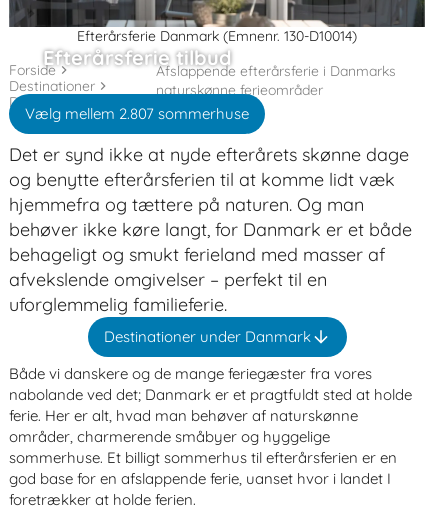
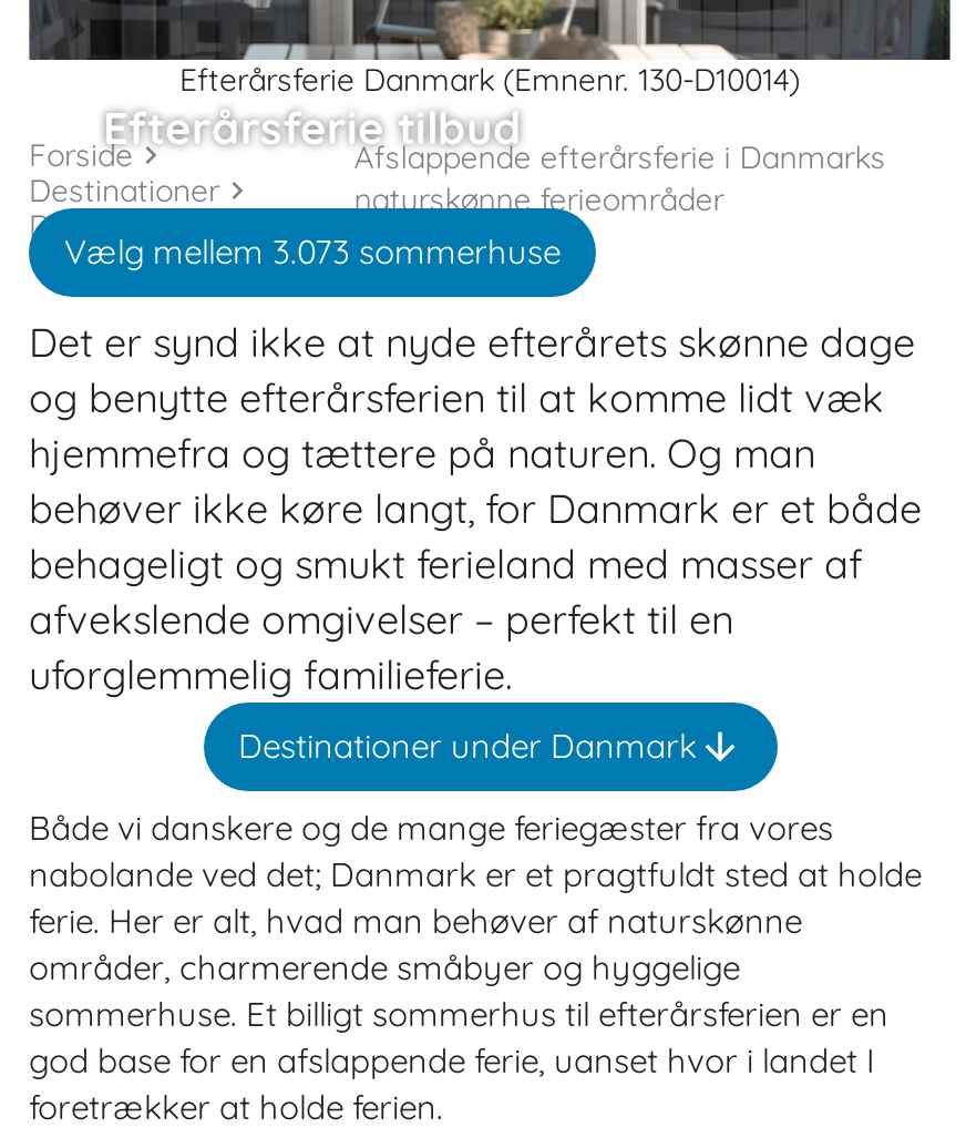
- Vælg mellem 2.807 sommerhuse
+ Vælg mellem 3.073 sommerhuse
